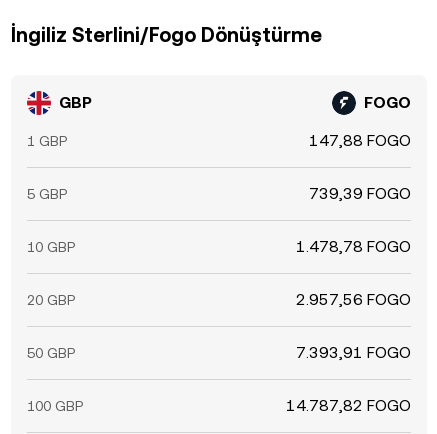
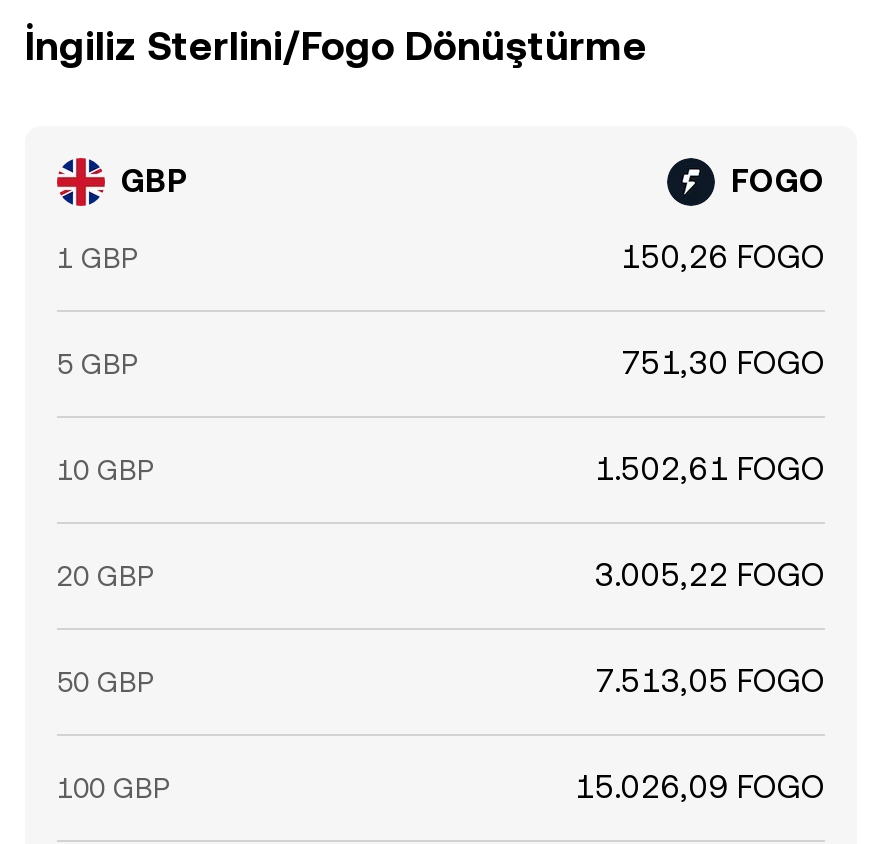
- 147,88 FOGO
+ 150,26 FOGO

- 739,39 FOGO
+ 751,30 FOGO

- 1.478,78 FOGO
+ 1.502,61 FOGO

- 2.957,56 FOGO
+ 3.005,22 FOGO

- 7.393,91 FOGO
+ 7.513,05 FOGO

- 14.787,82 FOGO
+ 15.026,09 FOGO
